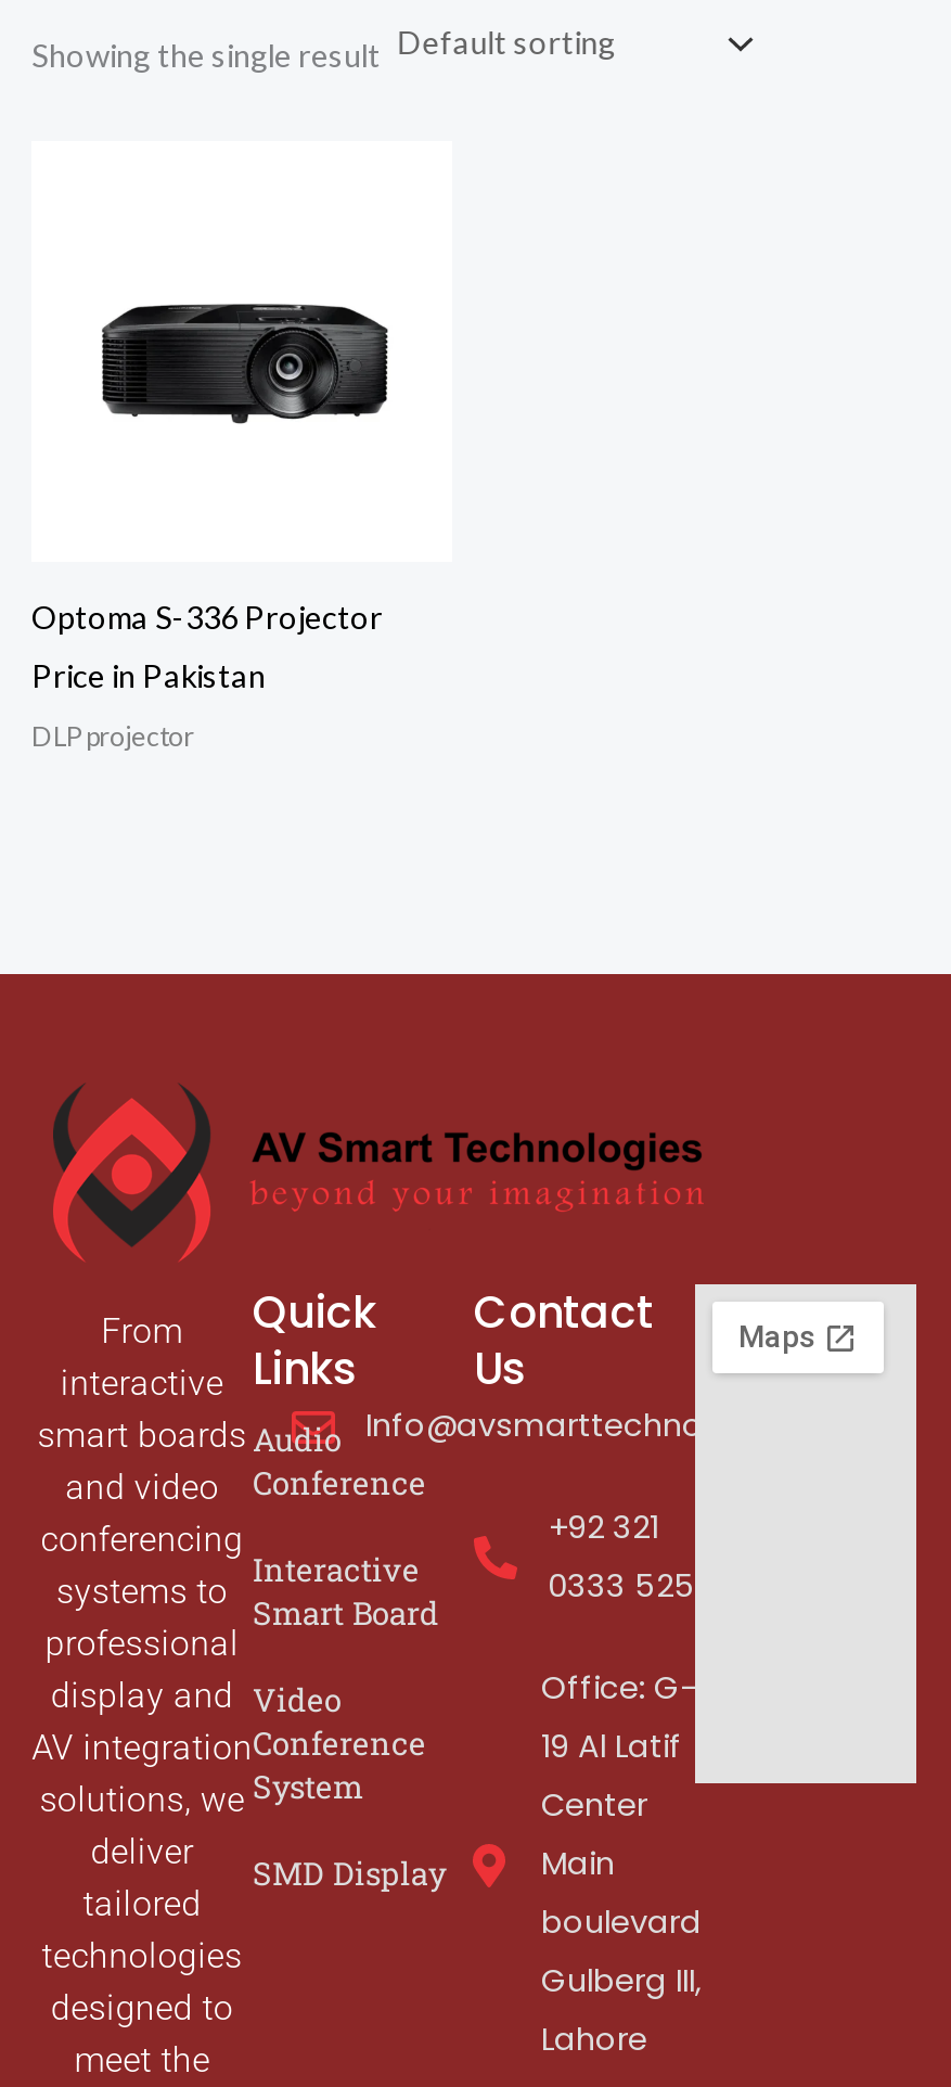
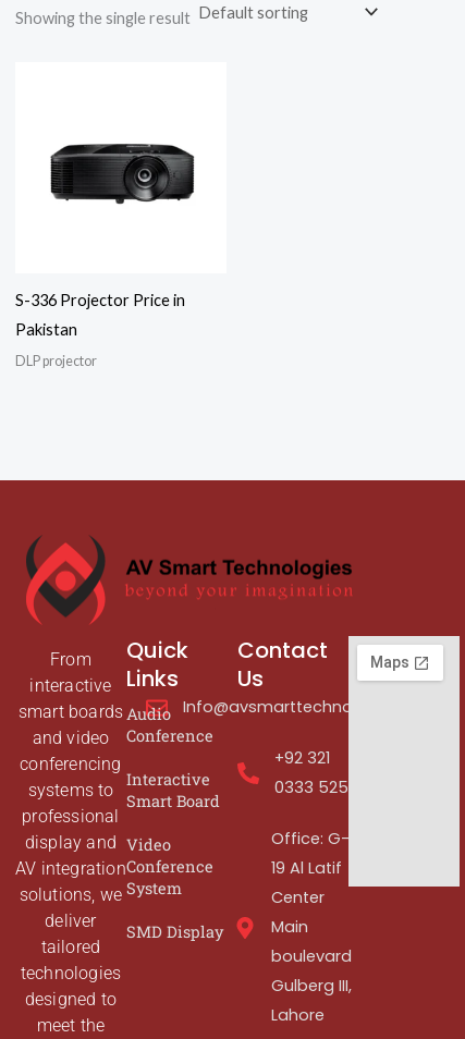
- Optoma S-336 Projector
+ S-336 Projector Price in

- Price in Pakistan
+ Pakistan
